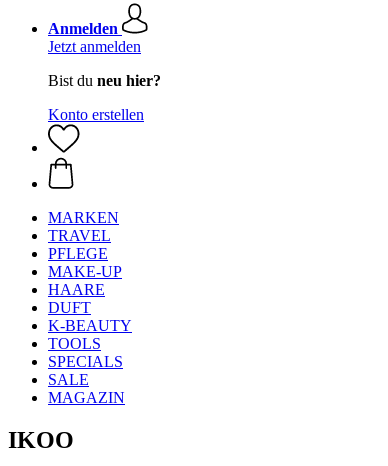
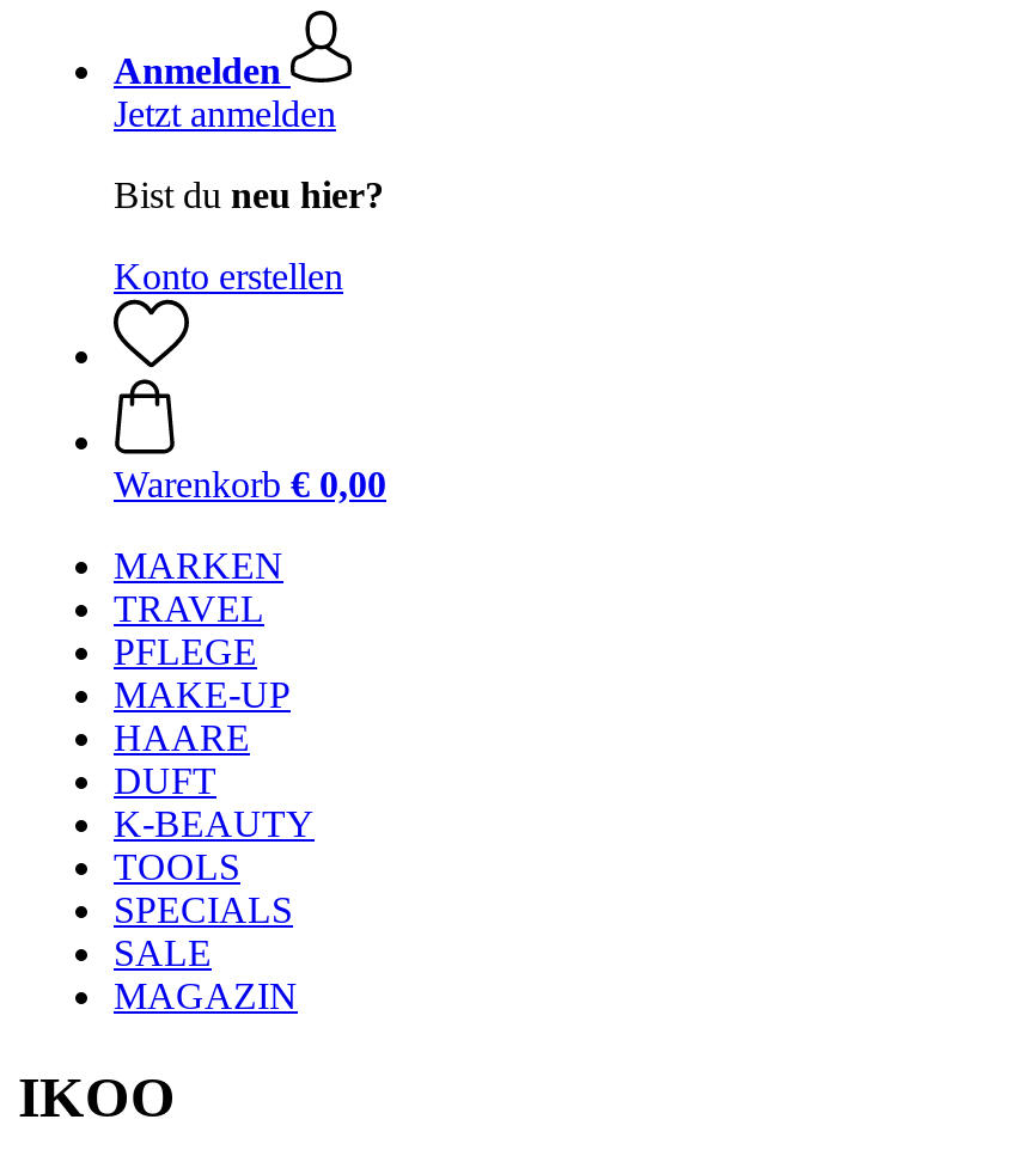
+ Warenkorb € 0,00
